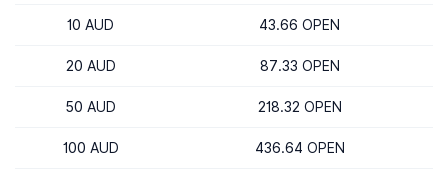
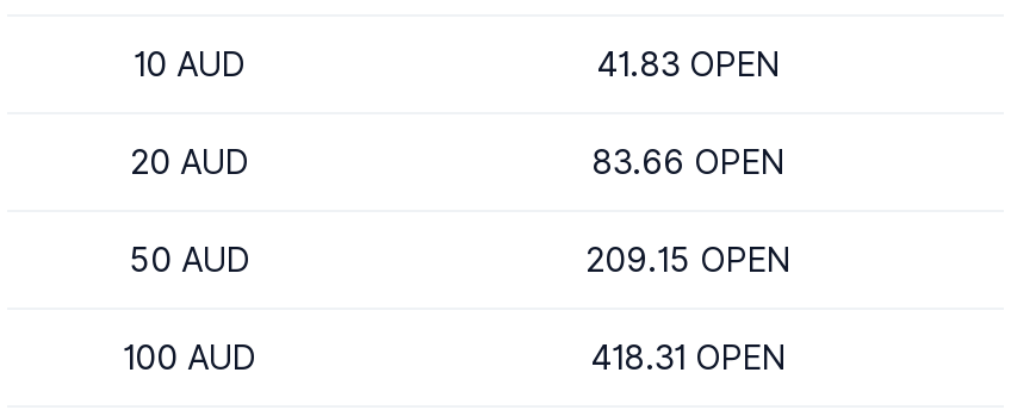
- 43.66 OPEN
+ 41.83 OPEN

- 87.33 OPEN
+ 83.66 OPEN

- 218.32 OPEN
+ 209.15 OPEN

- 436.64 OPEN
+ 418.31 OPEN
